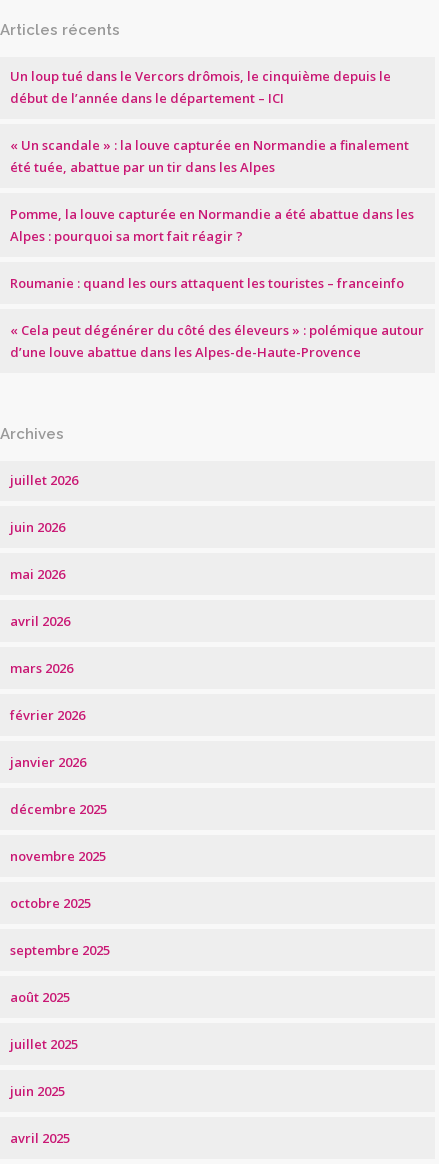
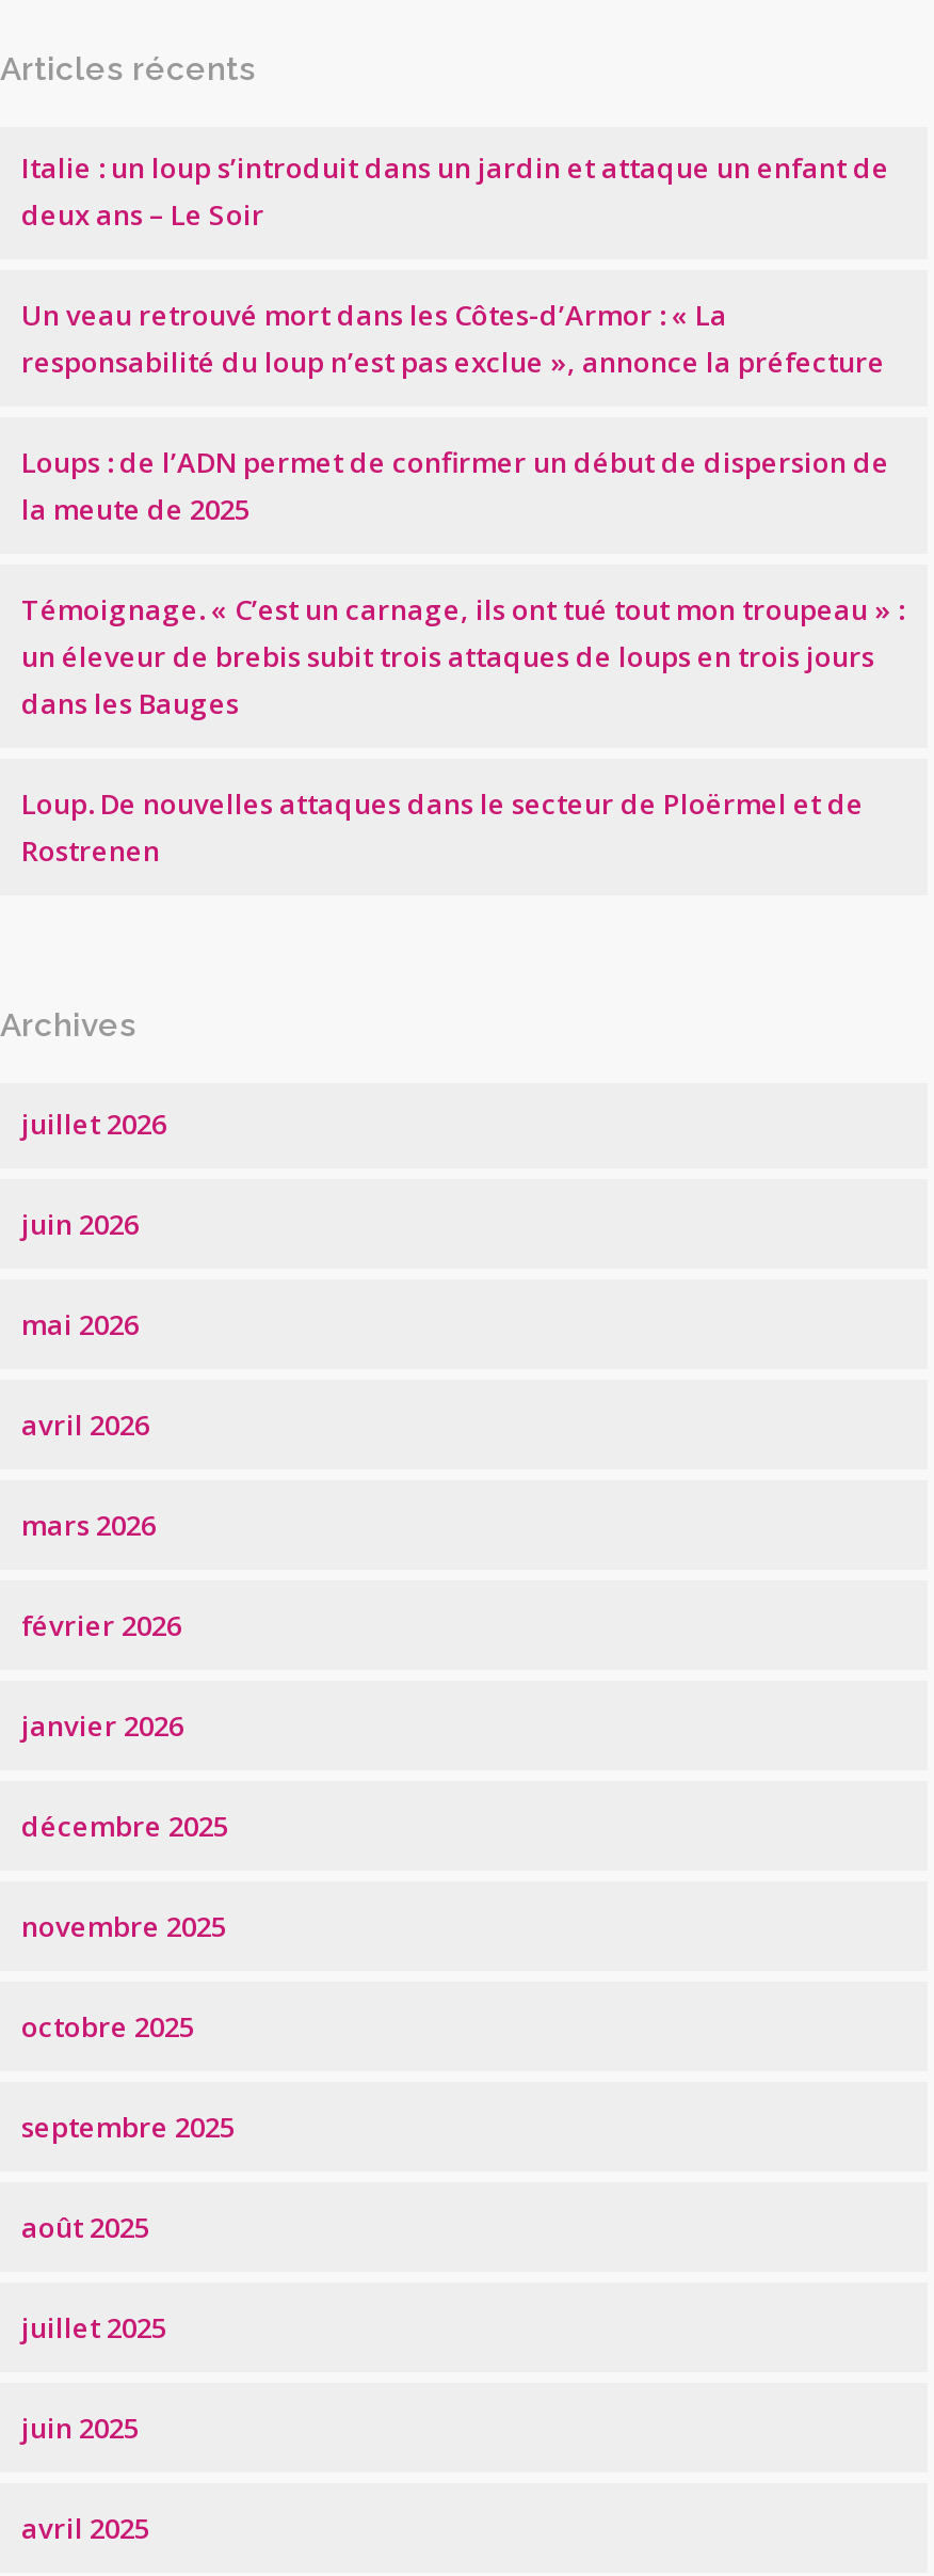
- Un loup tué dans le Vercors drômois, le cinquième depuis le
- début de l’année dans le département – ICI
+ Italie : un loup s’introduit dans un jardin et attaque un enfant de
+ deux ans – Le Soir

- « Un scandale » : la louve capturée en Normandie a finalement
- été tuée, abattue par un tir dans les Alpes
+ Un veau retrouvé mort dans les Côtes-d’Armor : « La
+ responsabilité du loup n’est pas exclue », annonce la préfecture

- Pomme, la louve capturée en Normandie a été abattue dans les
- Alpes : pourquoi sa mort fait réagir ?
+ Loups : de l’ADN permet de confirmer un début de dispersion de
+ la meute de 2025

- Roumanie : quand les ours attaquent les touristes – franceinfo
+ Témoignage. « C’est un carnage, ils ont tué tout mon troupeau » :
+ un éleveur de brebis subit trois attaques de loups en trois jours
+ dans les Bauges

- « Cela peut dégénérer du côté des éleveurs » : polémique autour
- d’une louve abattue dans les Alpes-de-Haute-Provence
+ Loup. De nouvelles attaques dans le secteur de Ploërmel et de
+ Rostrenen
